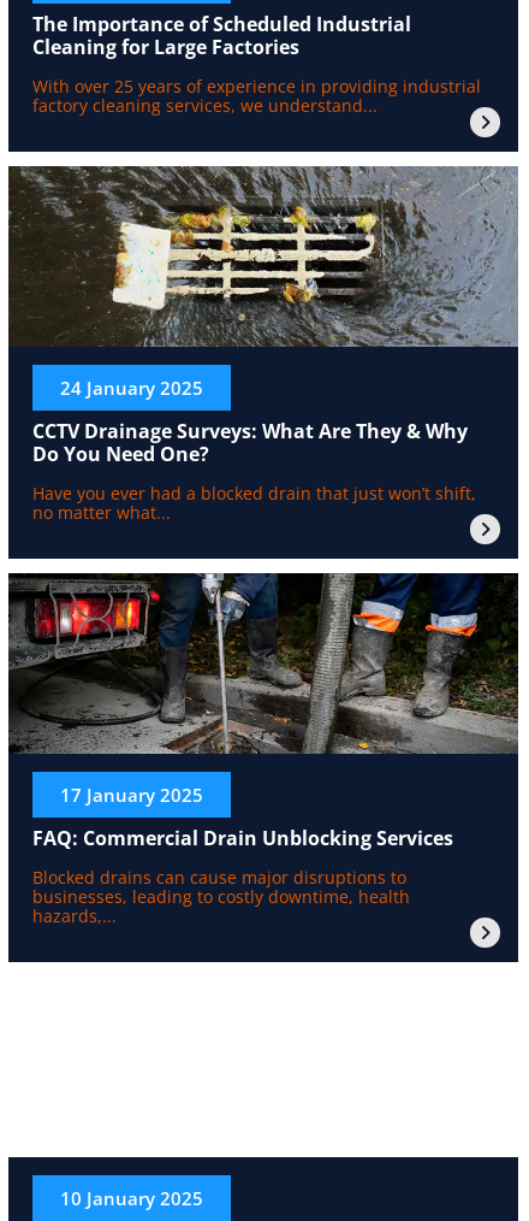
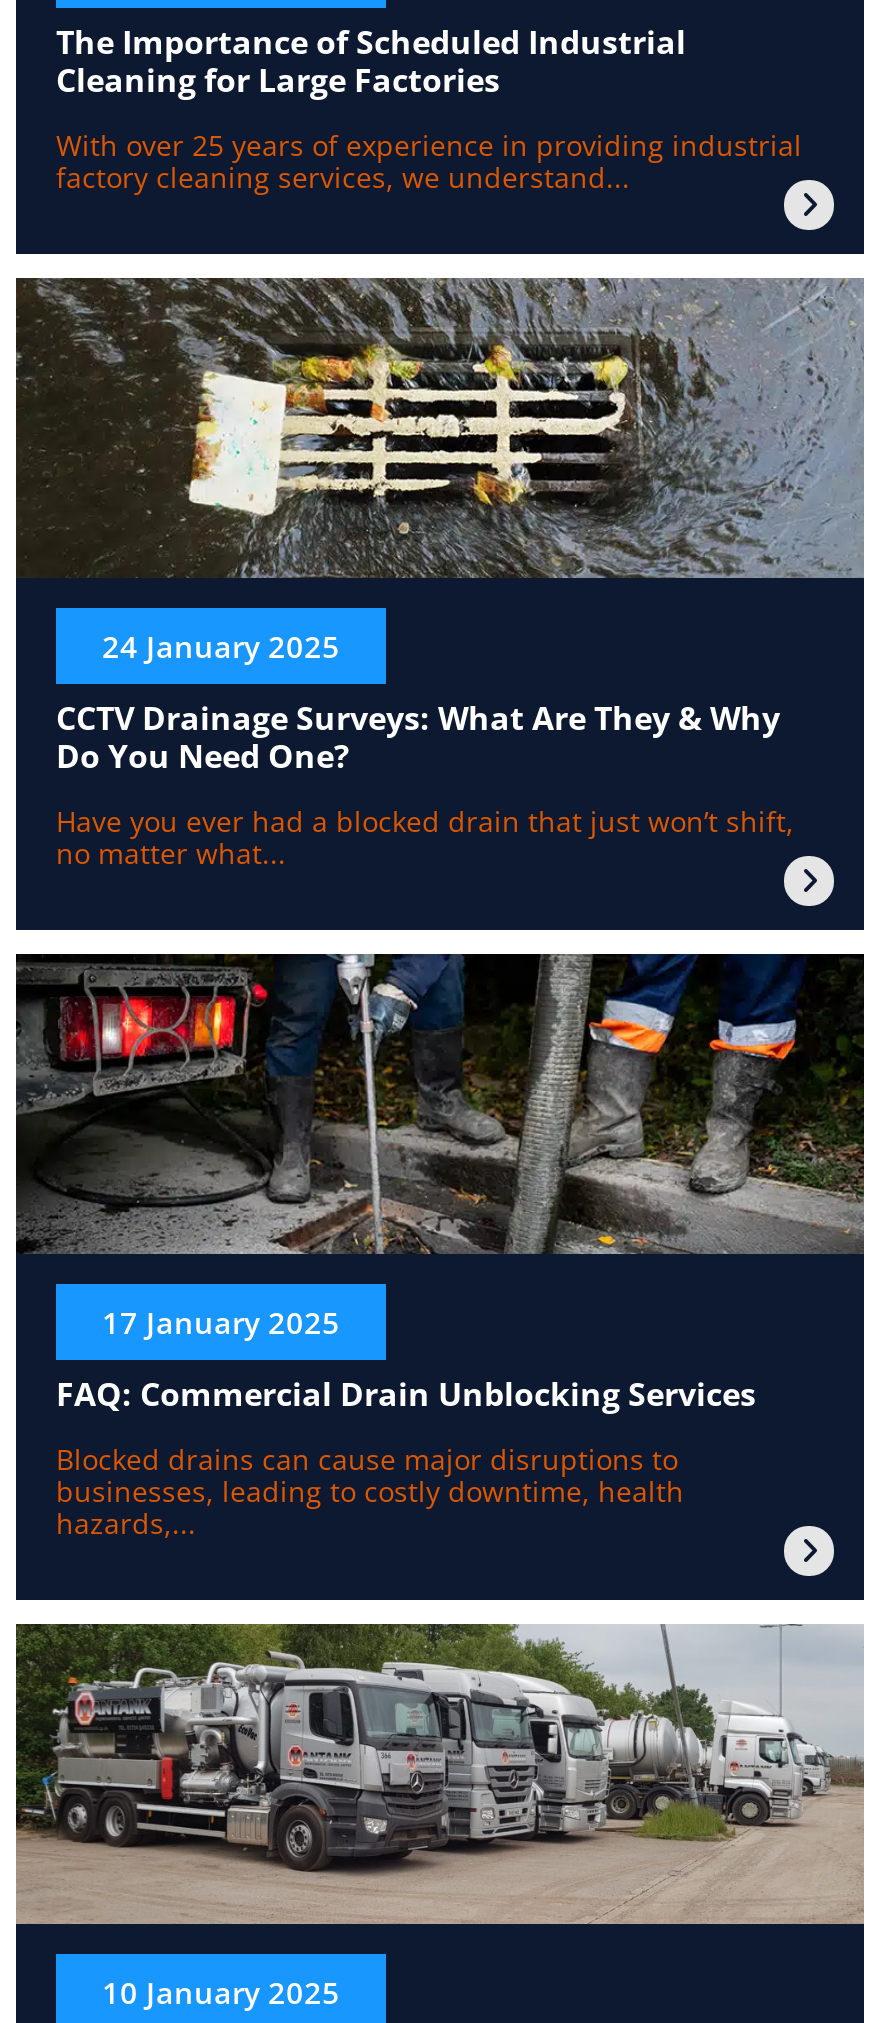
+ [image]
